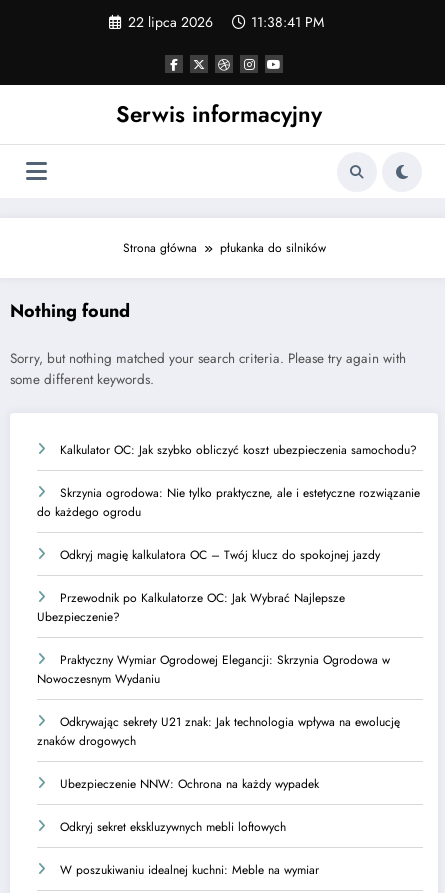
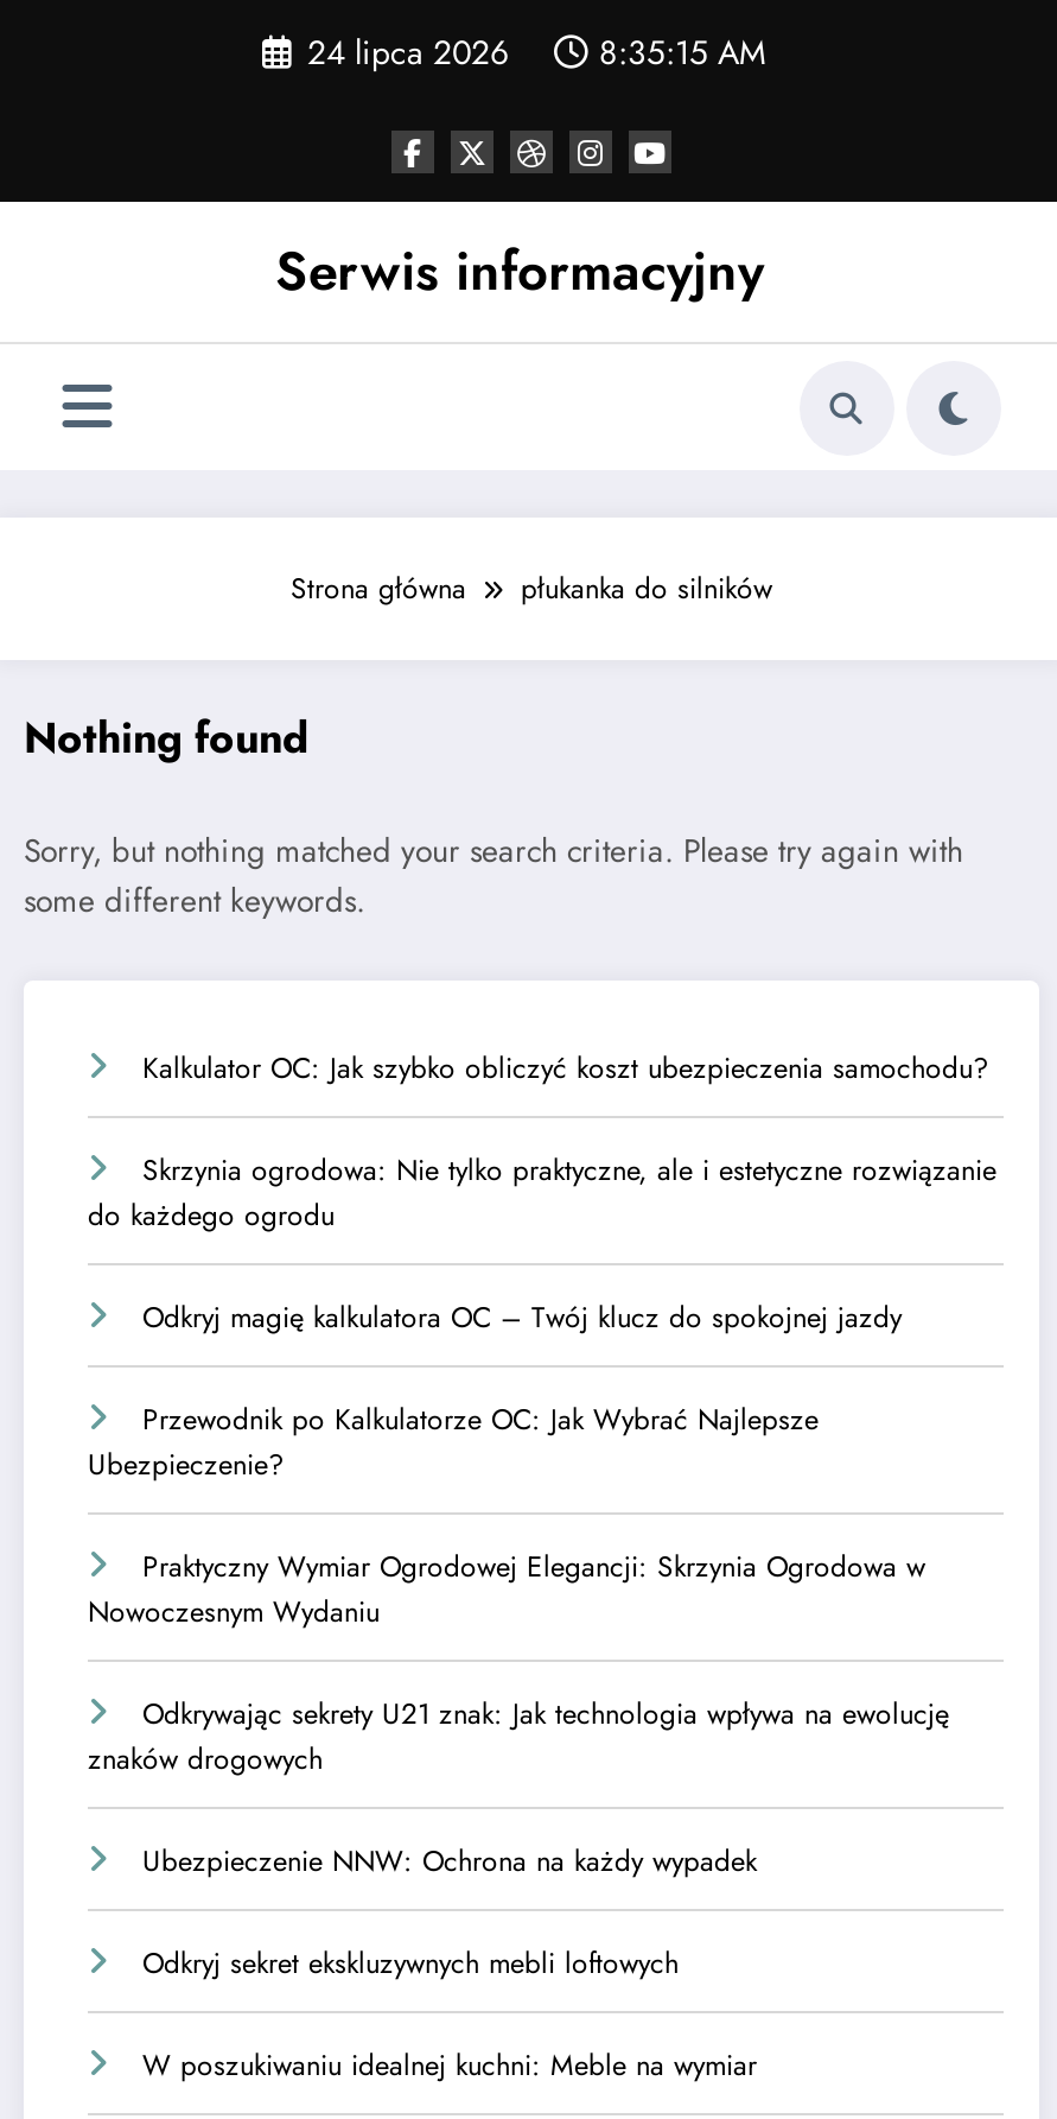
- 22 lipca 2026
- 11:38:41 PM
+ 24 lipca 2026
+ 8:35:15 AM
